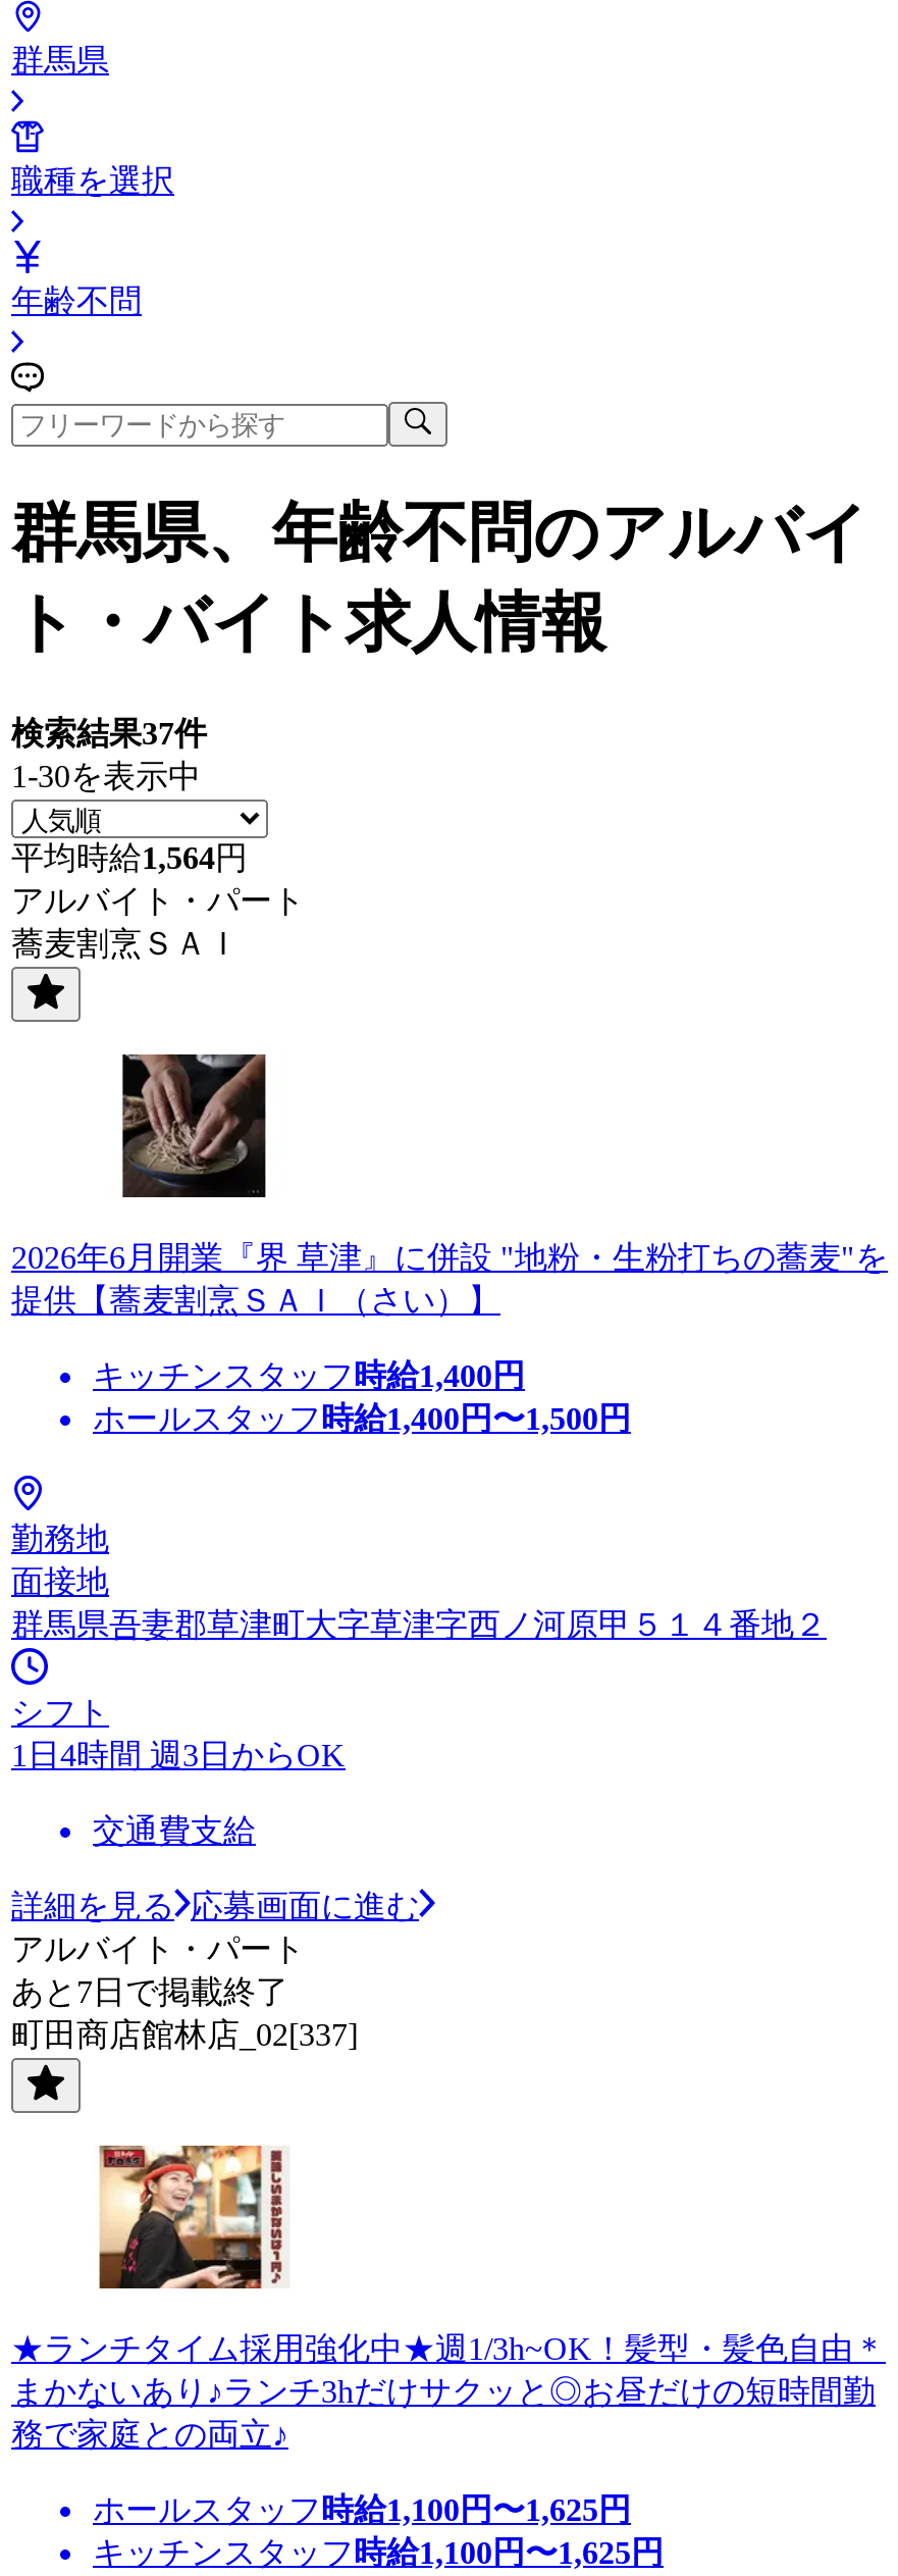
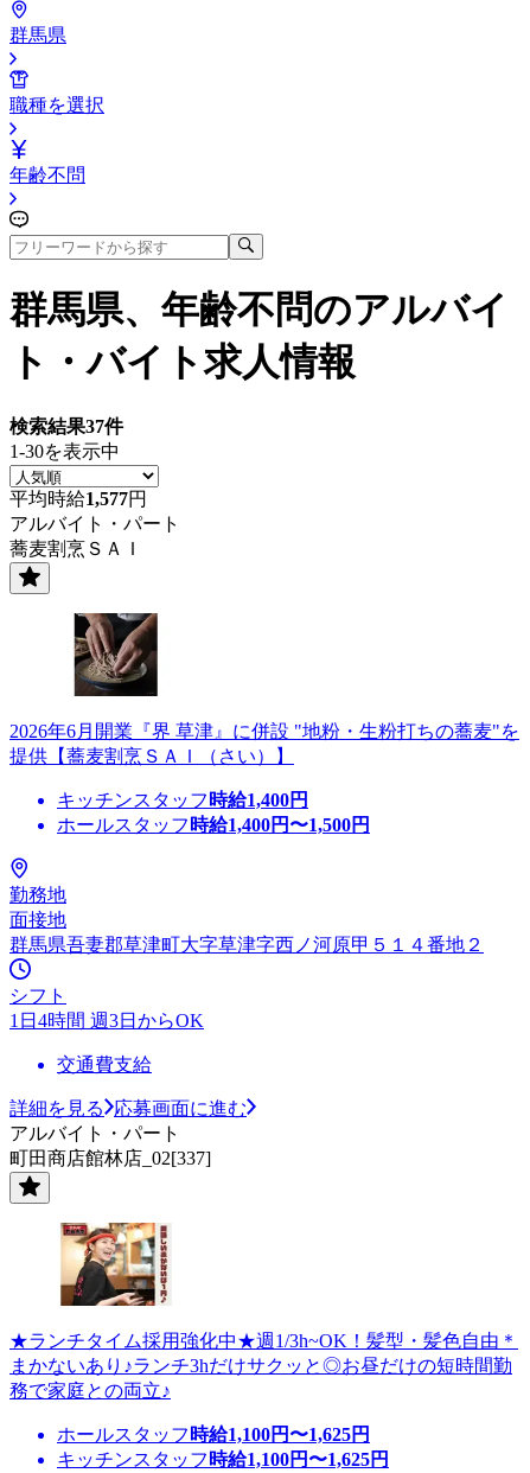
- 平均時給1,564円
+ 平均時給1,577円

- あと7日で掲載終了
